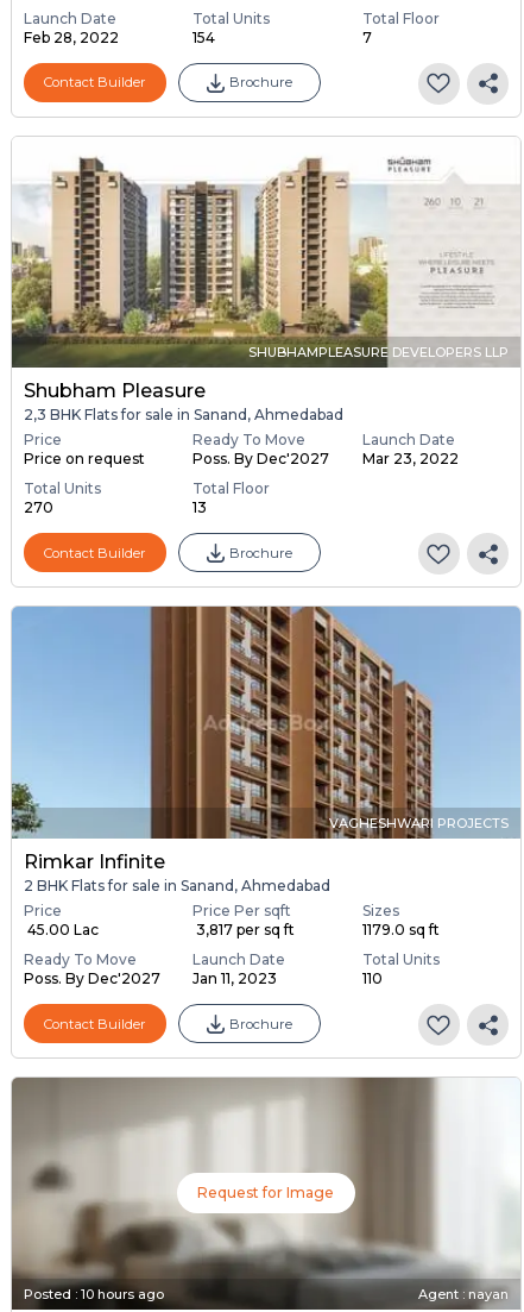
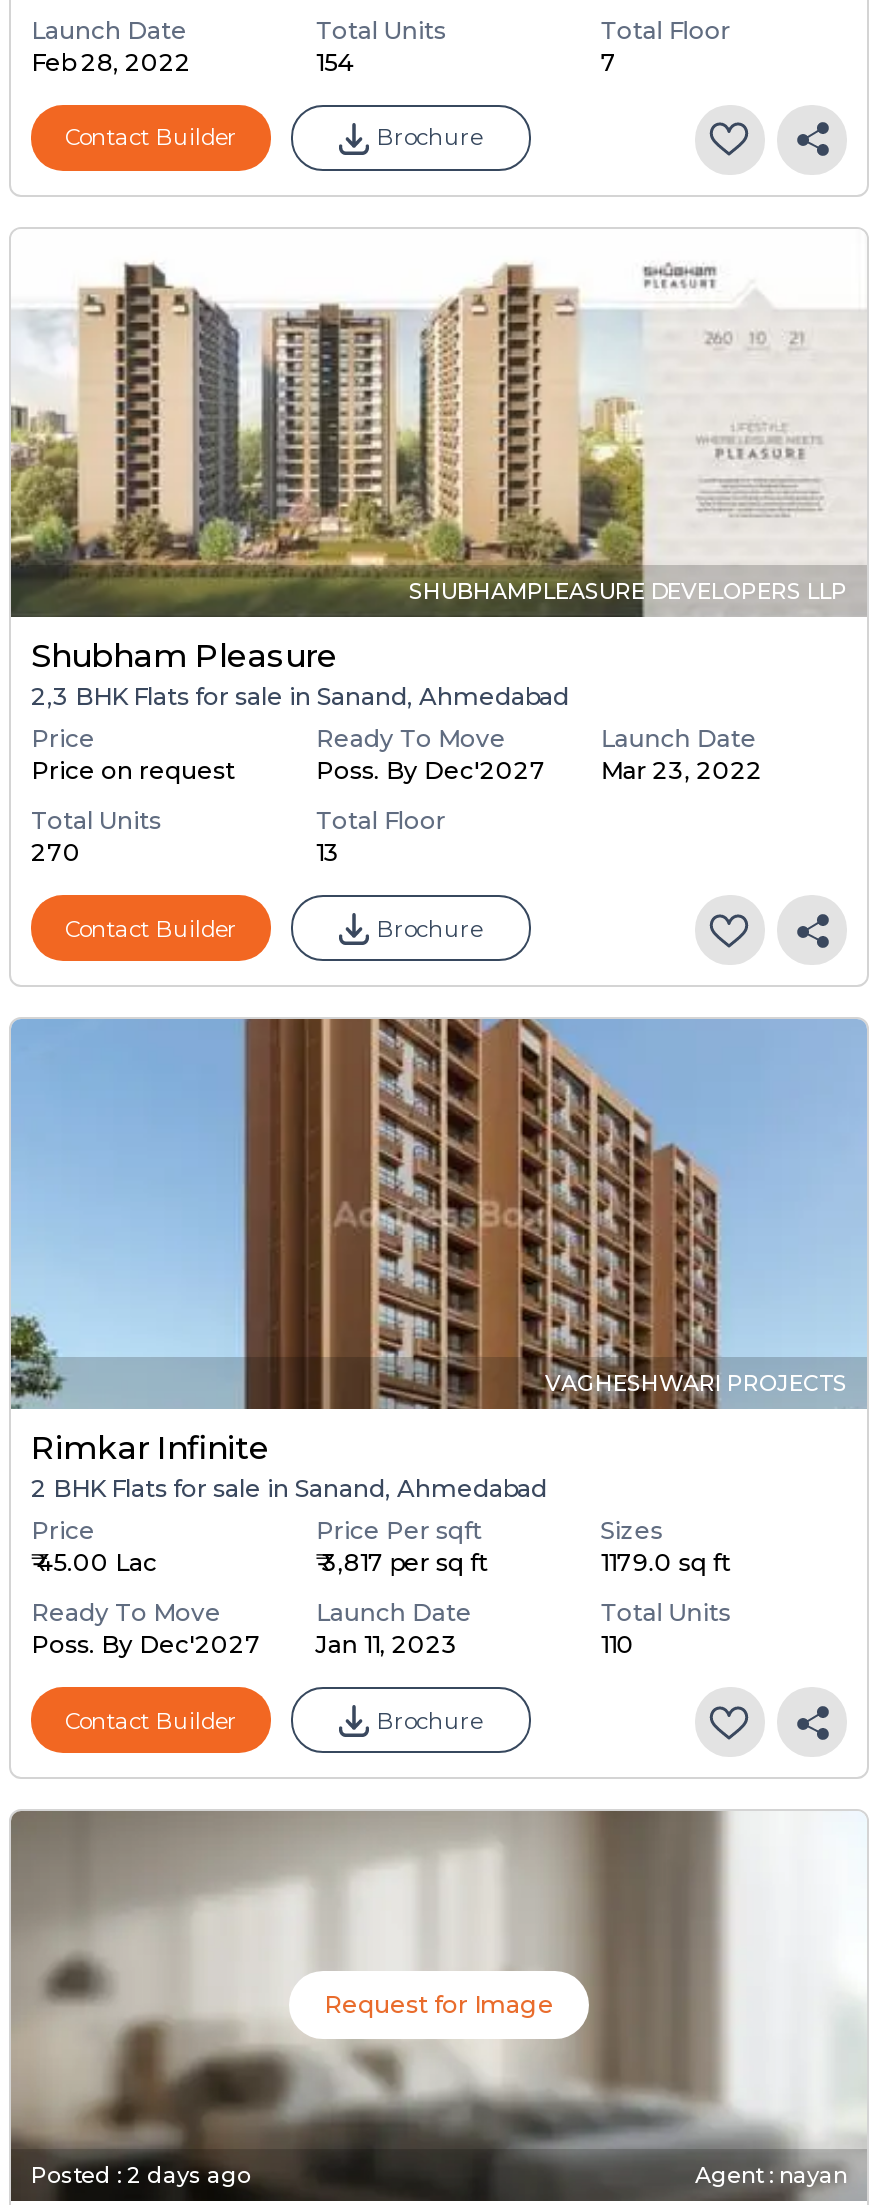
- Posted: 10 hours ago
+ Posted: 2 days ago
